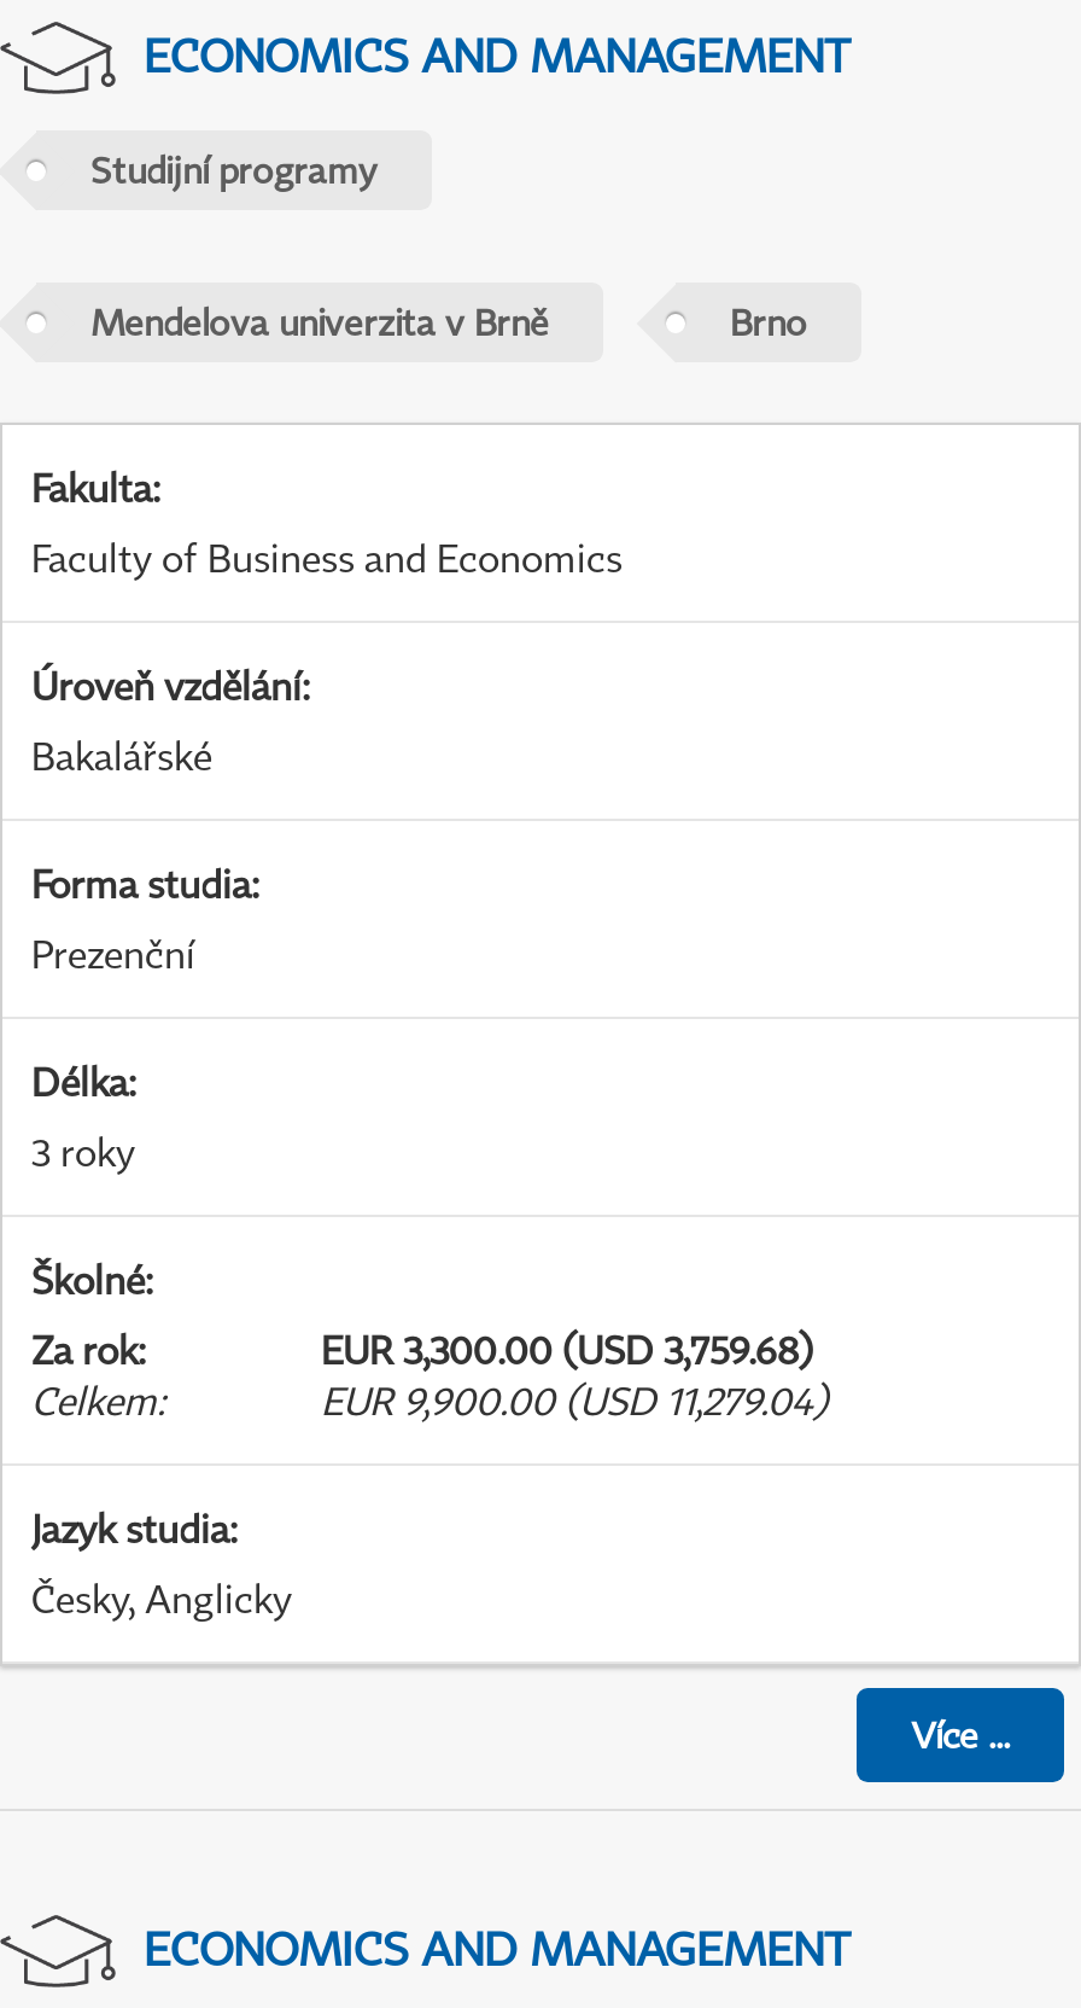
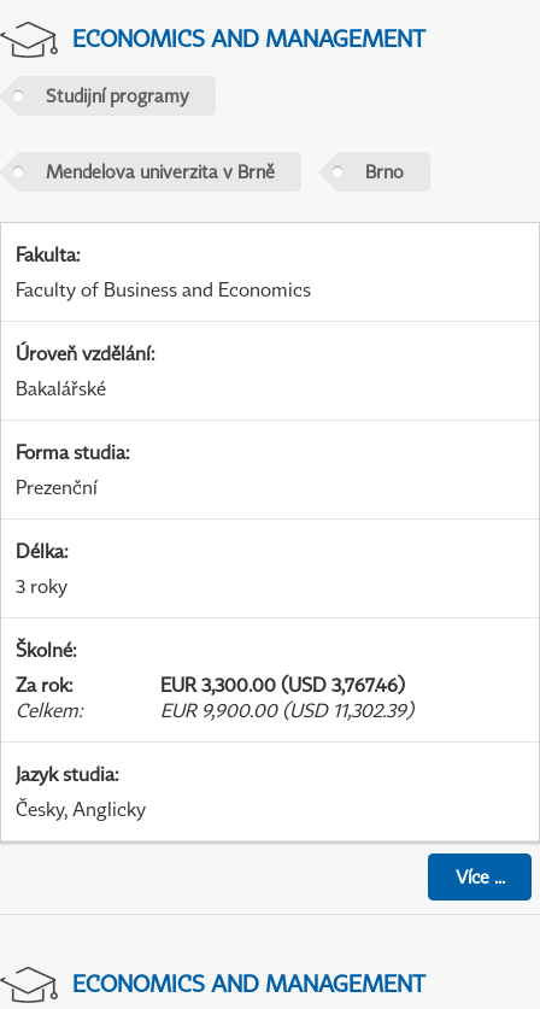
- EUR 3,300.00 (USD 3,759.68)
+ EUR 3,300.00 (USD 3,767.46)

- EUR 9,900.00 (USD 11,279.04)
+ EUR 9,900.00 (USD 11,302.39)
